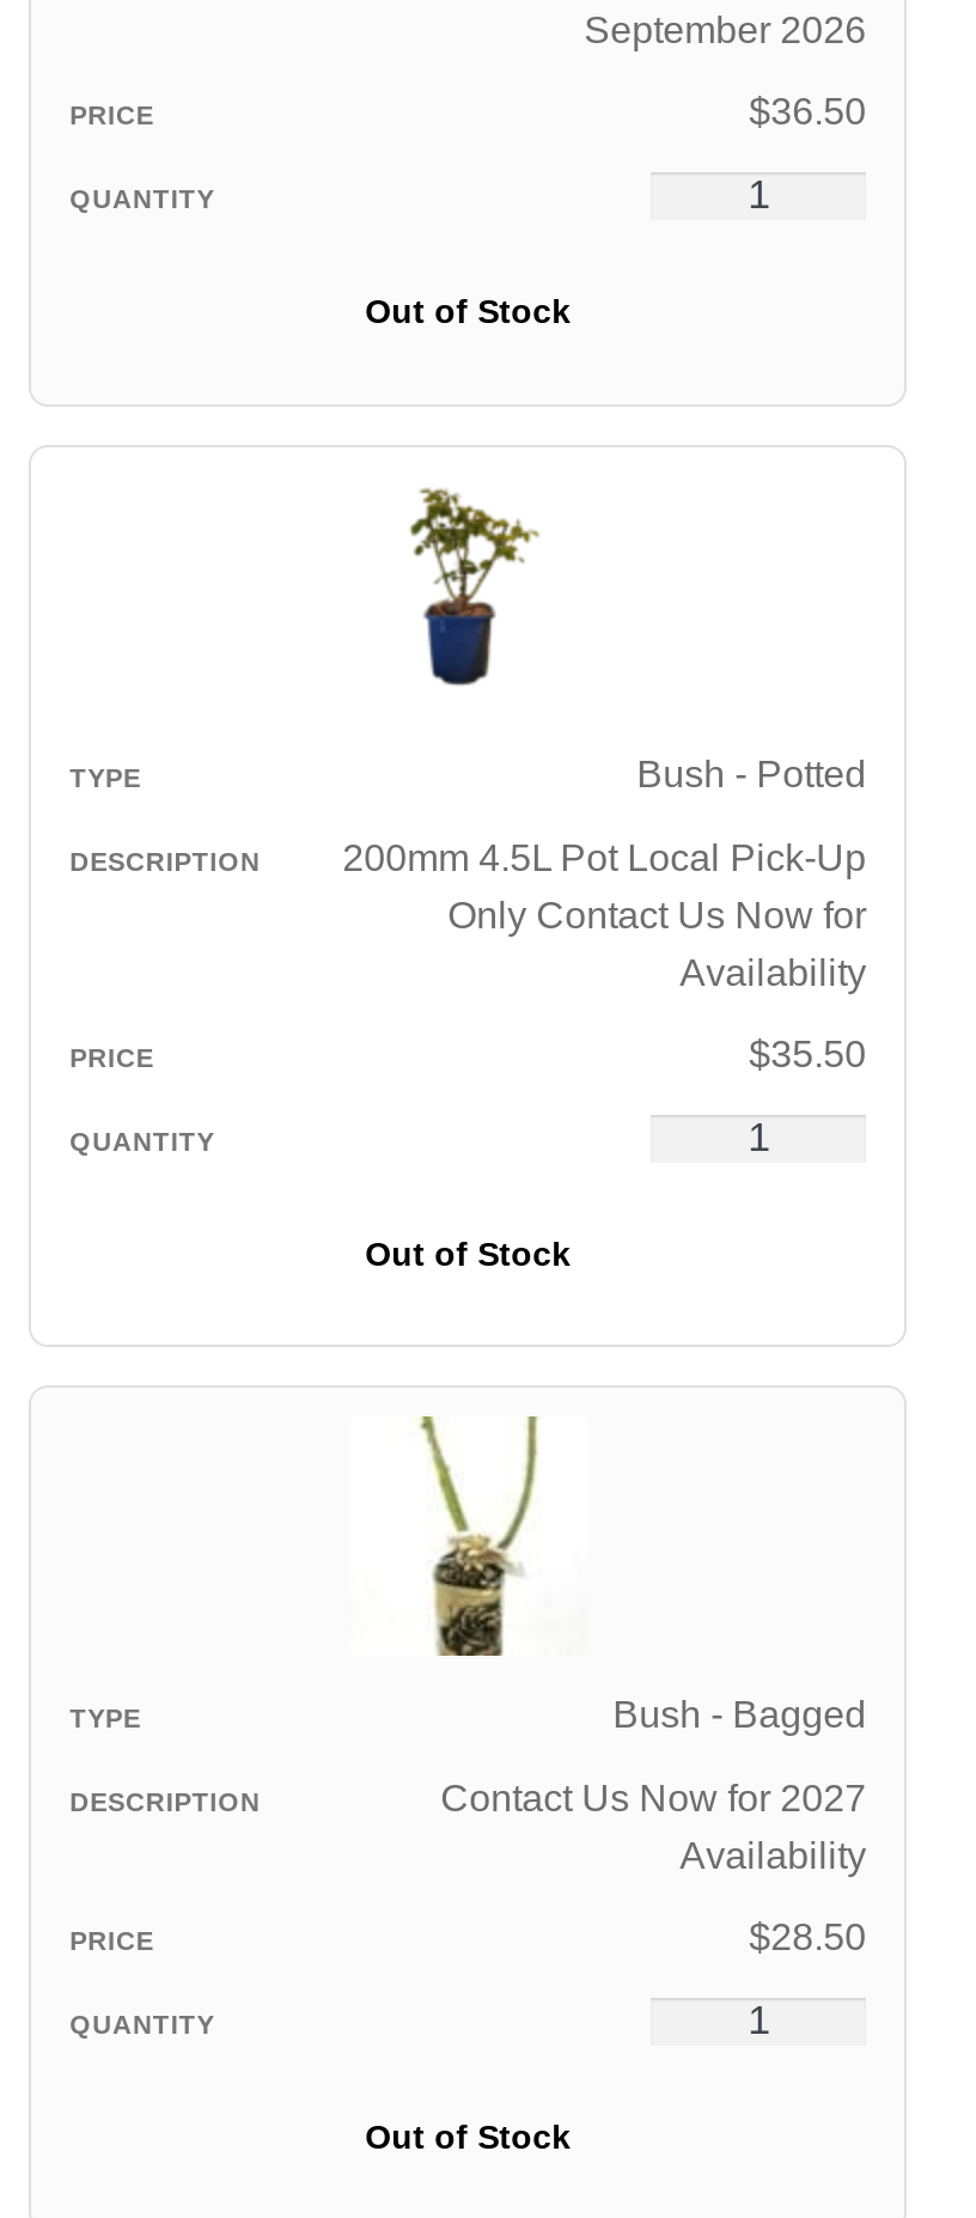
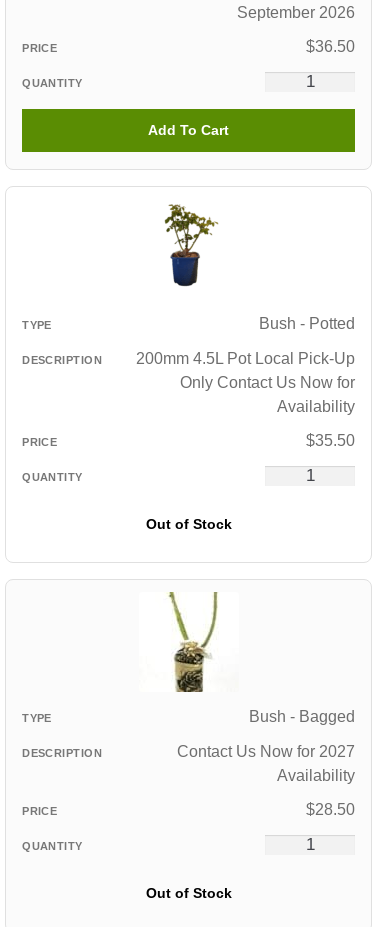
- Out of Stock
+ Add To Cart
